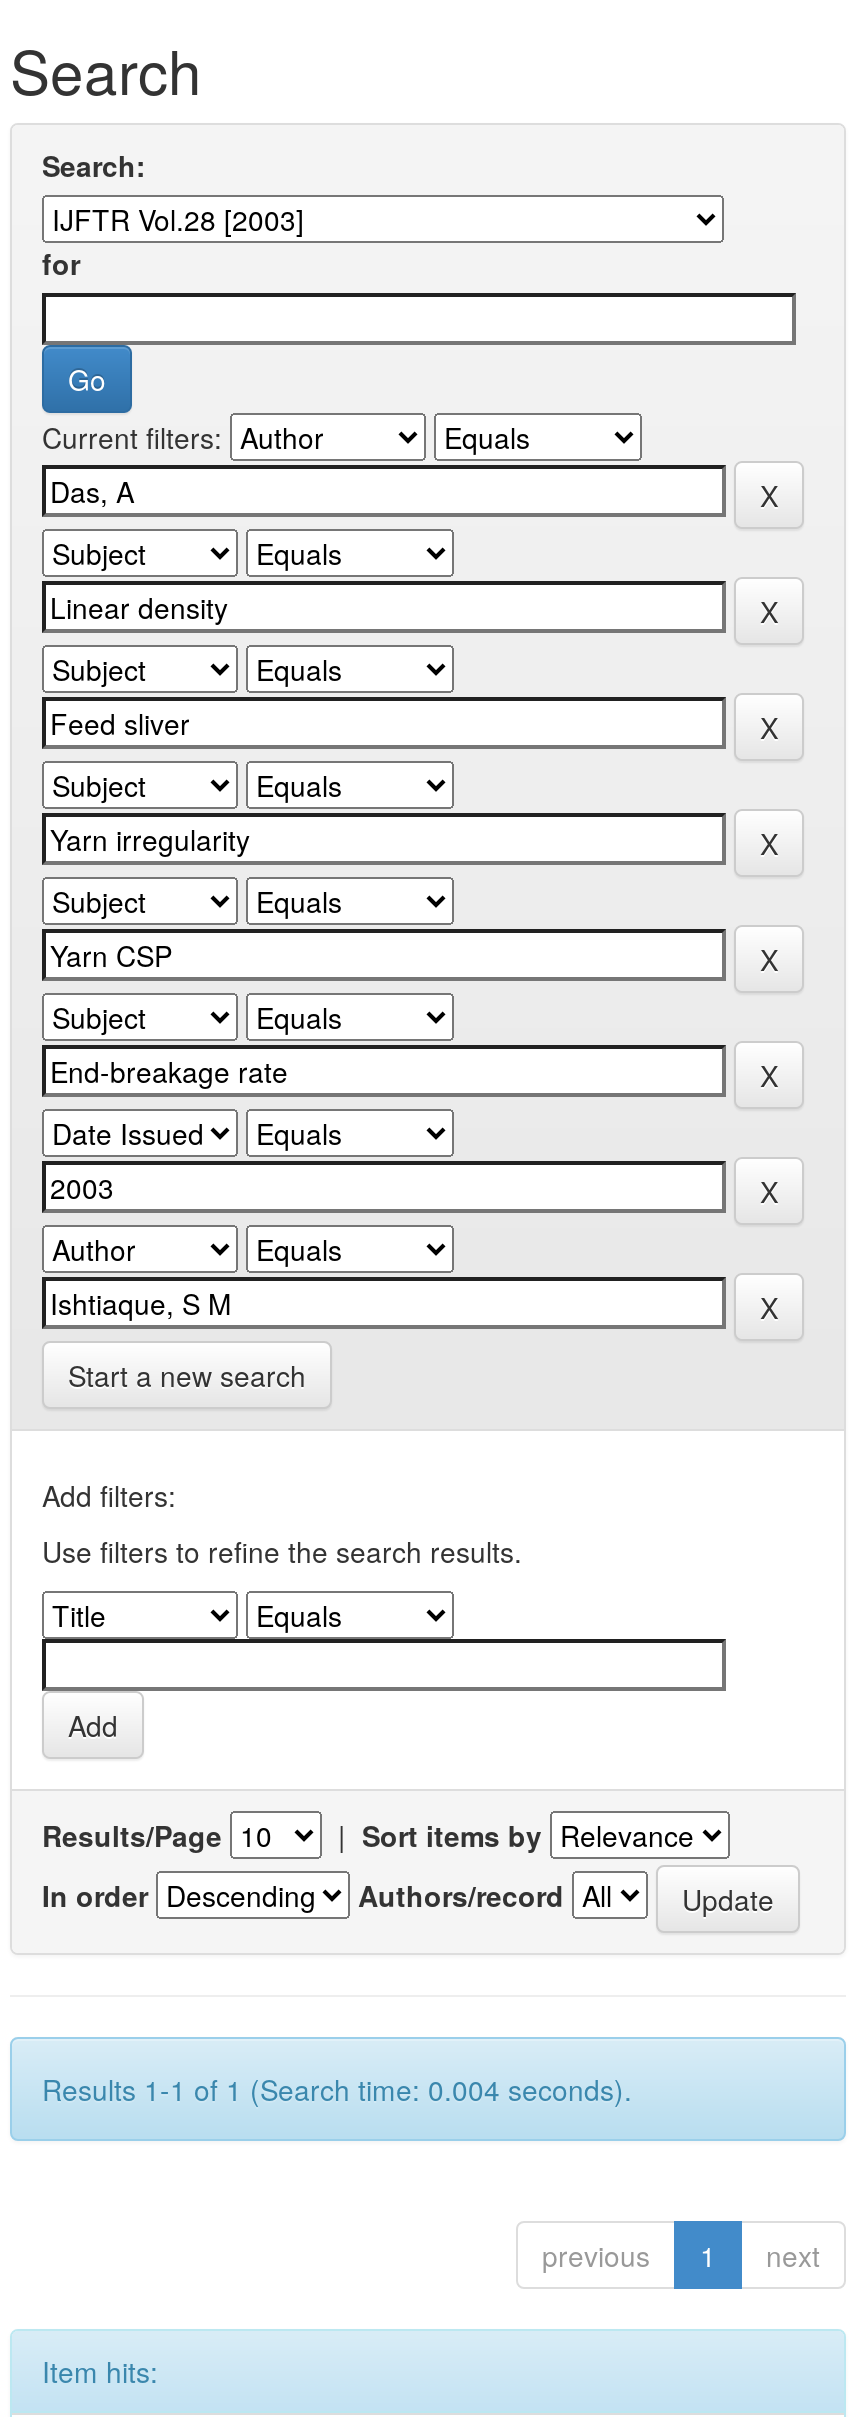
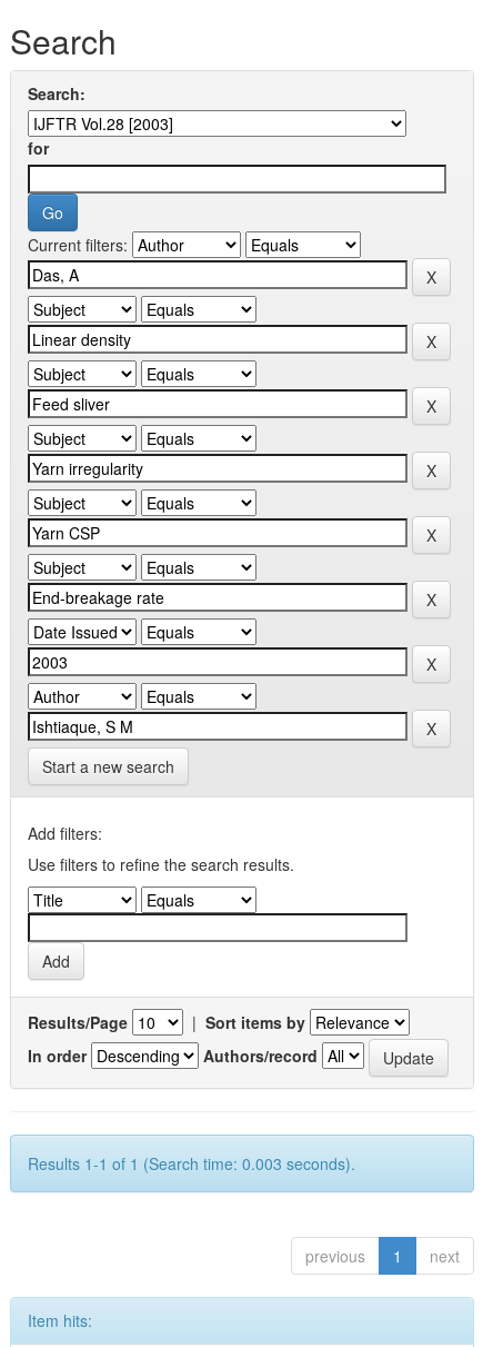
- Results 1-1 of 1 (Search time: 0.004 seconds).
+ Results 1-1 of 1 (Search time: 0.003 seconds).
